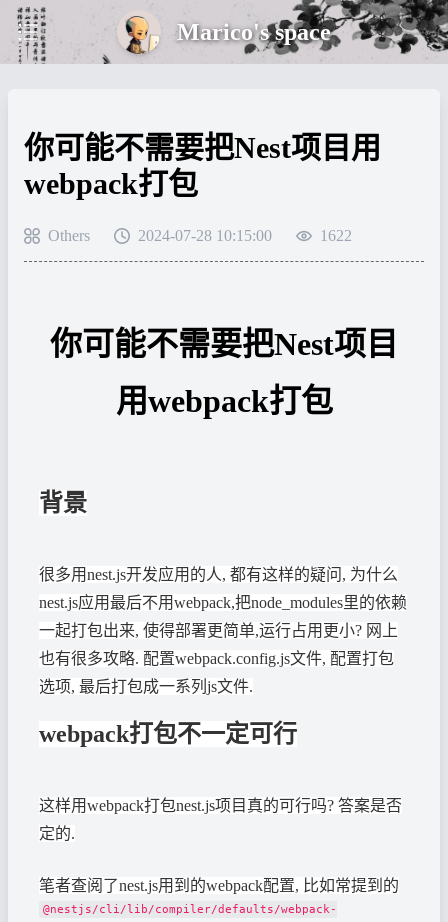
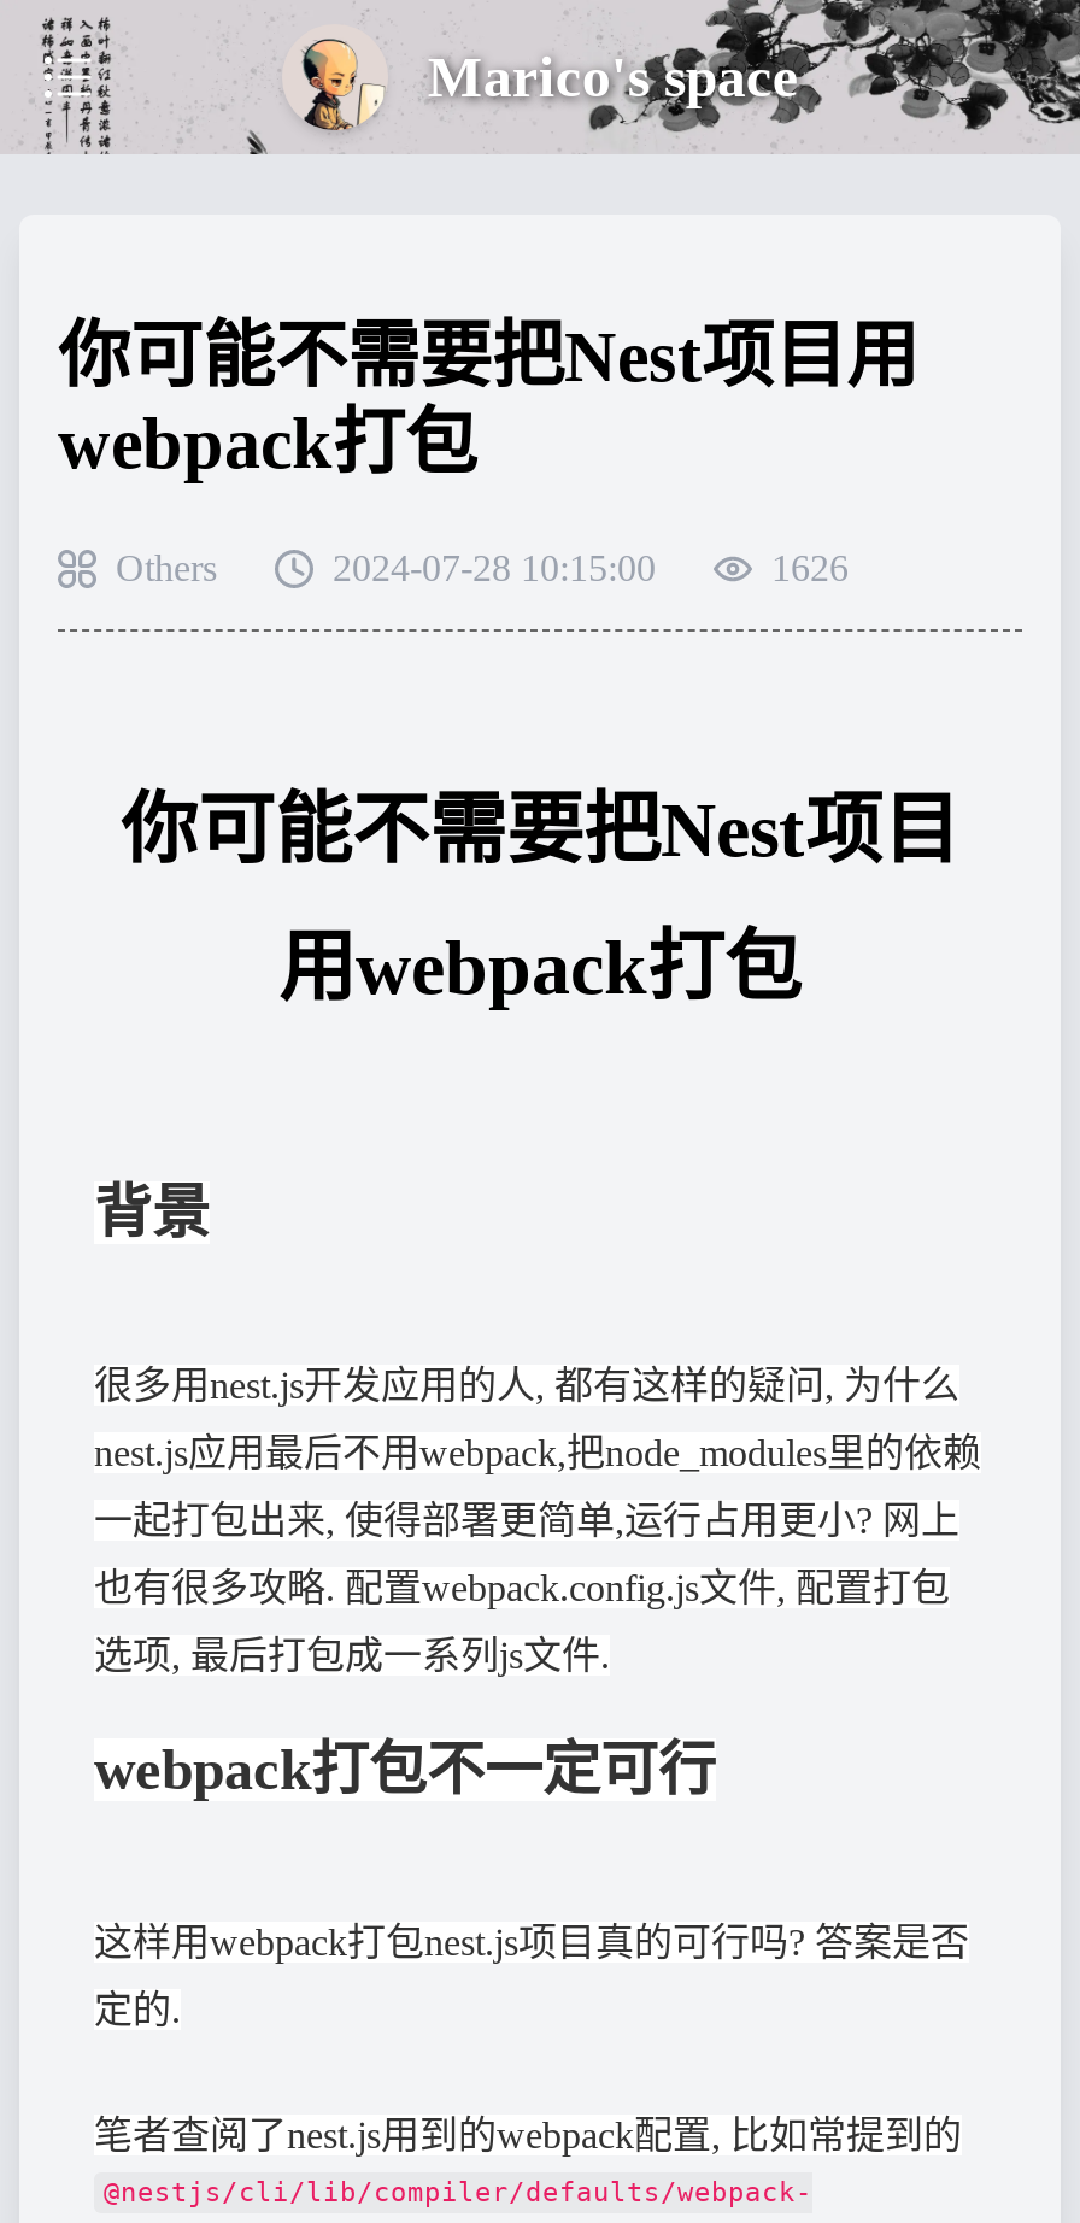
- 1622
+ 1626
